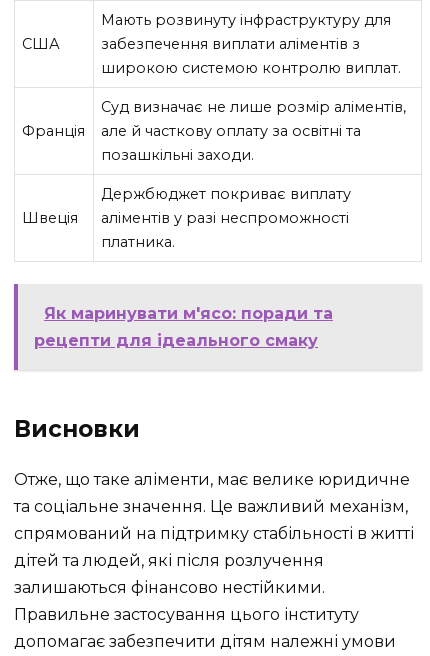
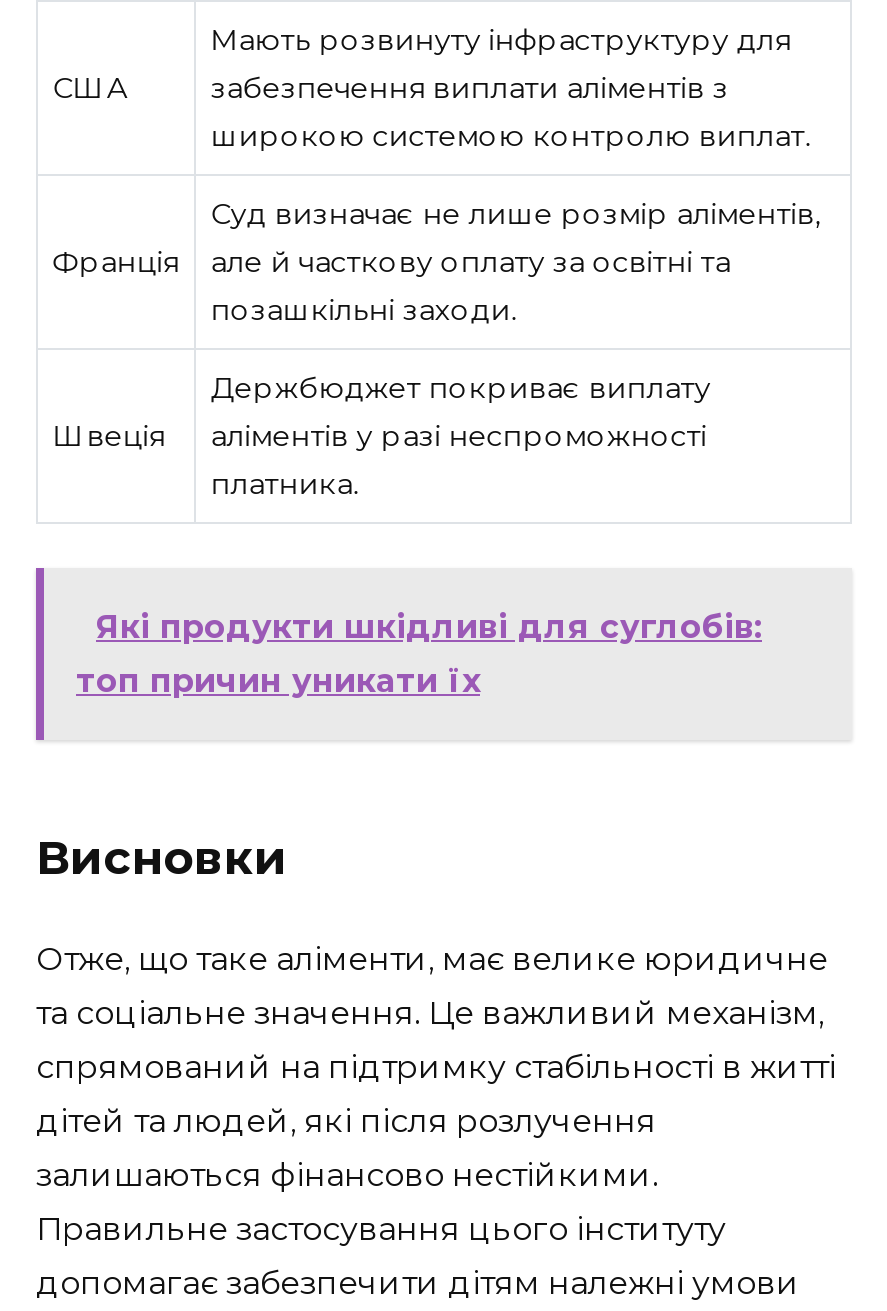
- Як маринувати м'ясо: поради та
- рецепти для ідеального смаку
+ Які продукти шкідливі для суглобів:
+ топ причин уникати їх
